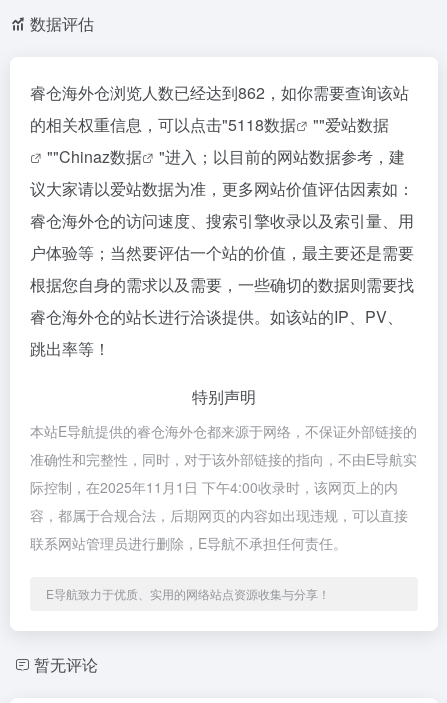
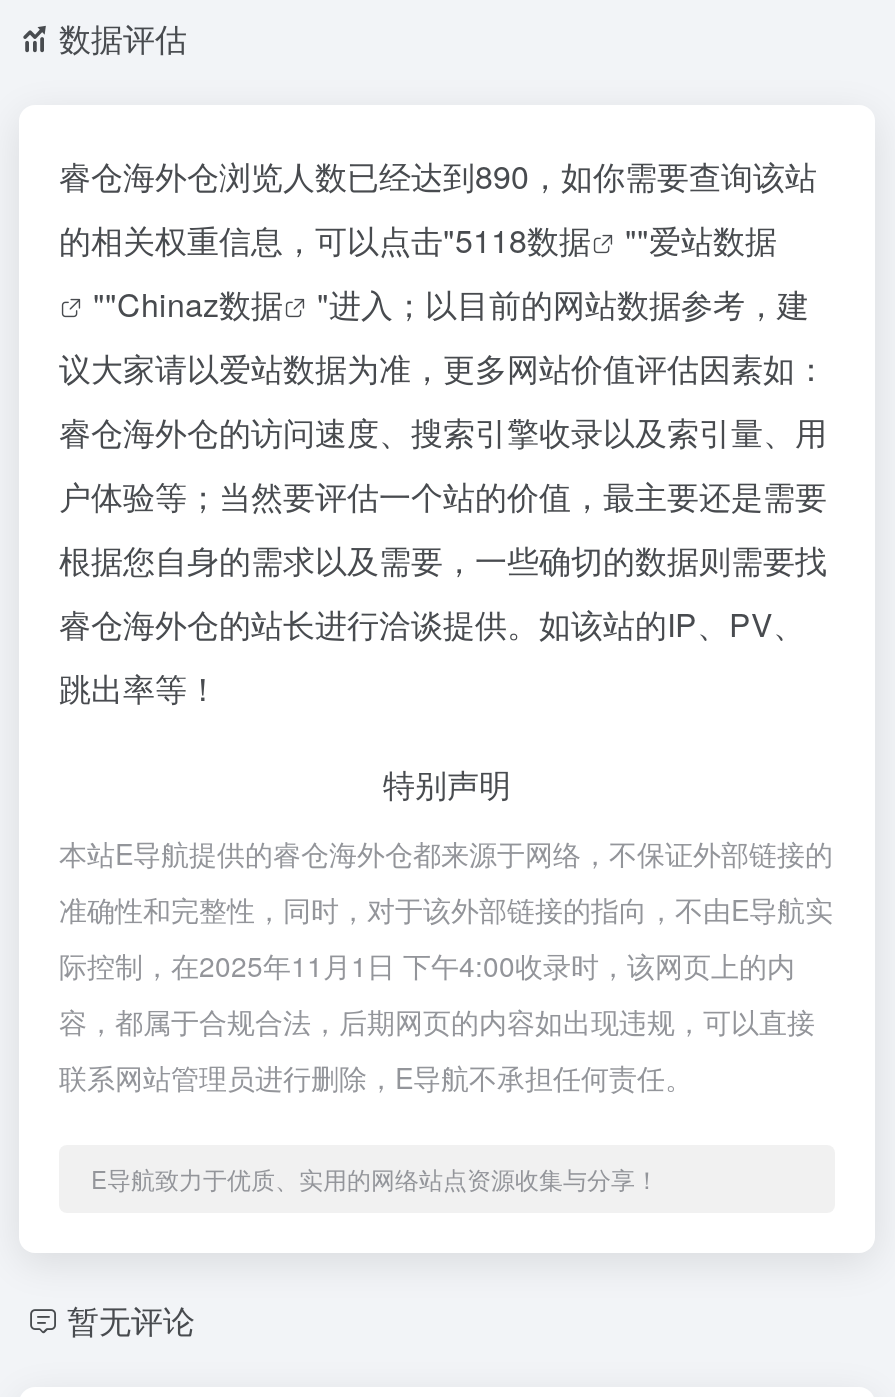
- 睿仓海外仓浏览人数已经达到862，如你需要查询该站
+ 睿仓海外仓浏览人数已经达到890，如你需要查询该站
